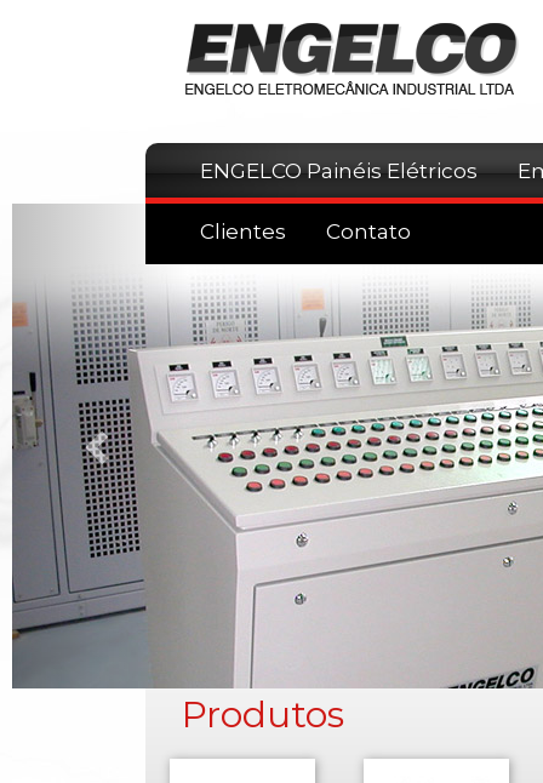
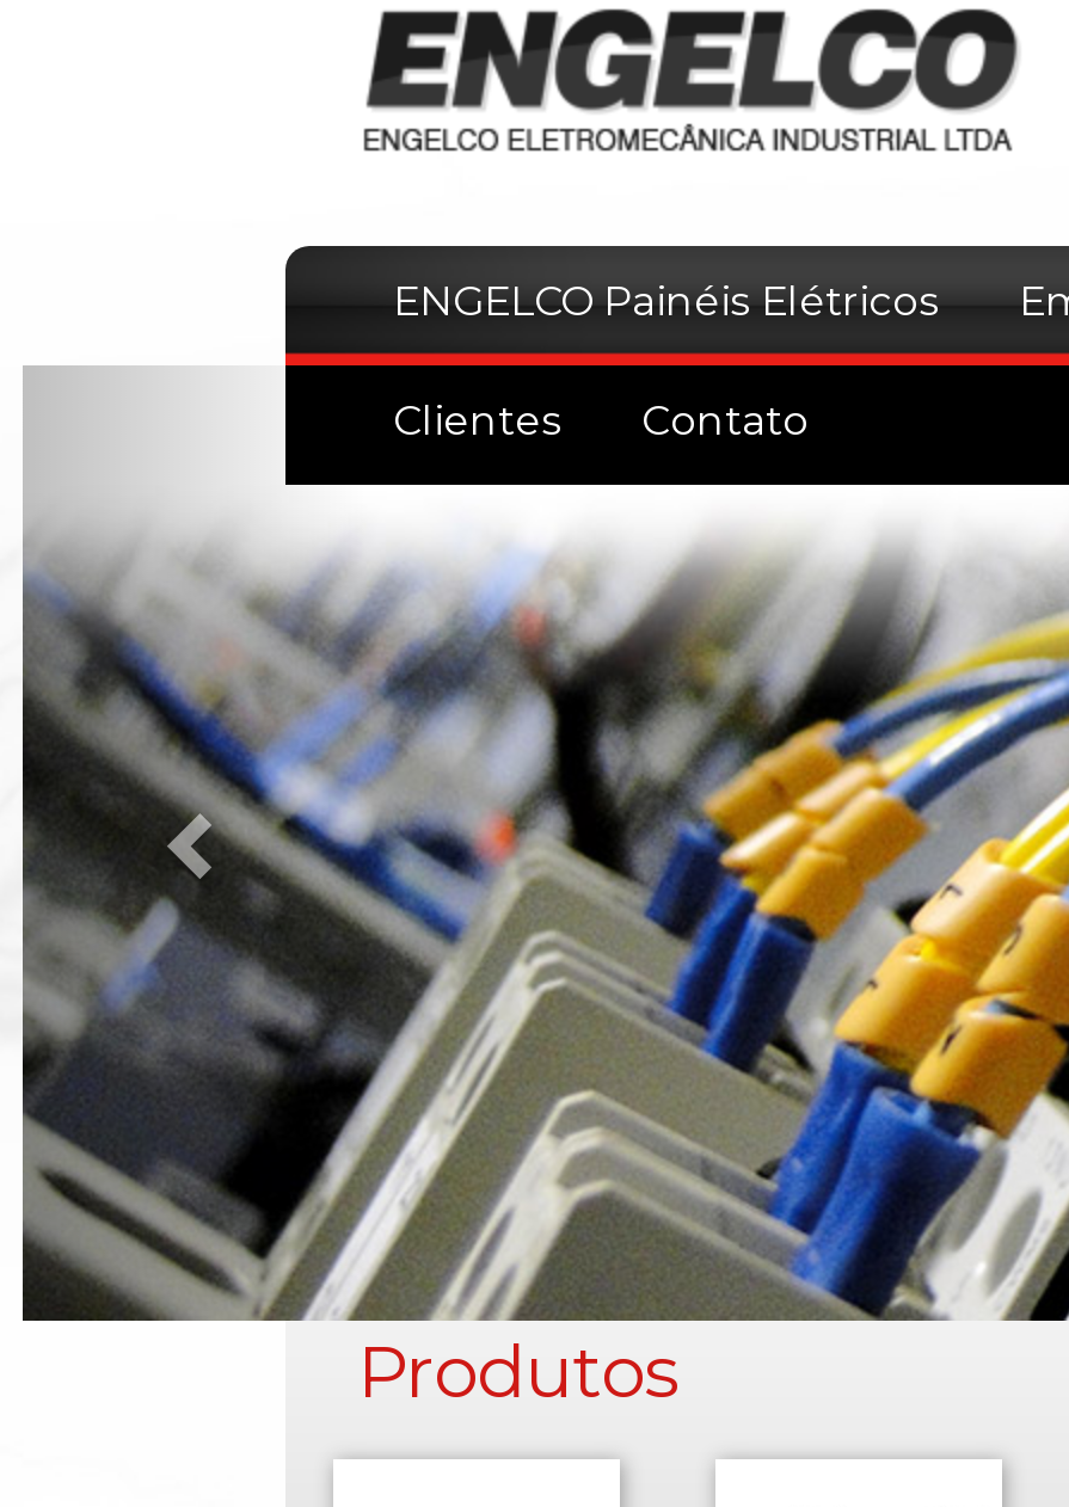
- [image]
+ [image]
